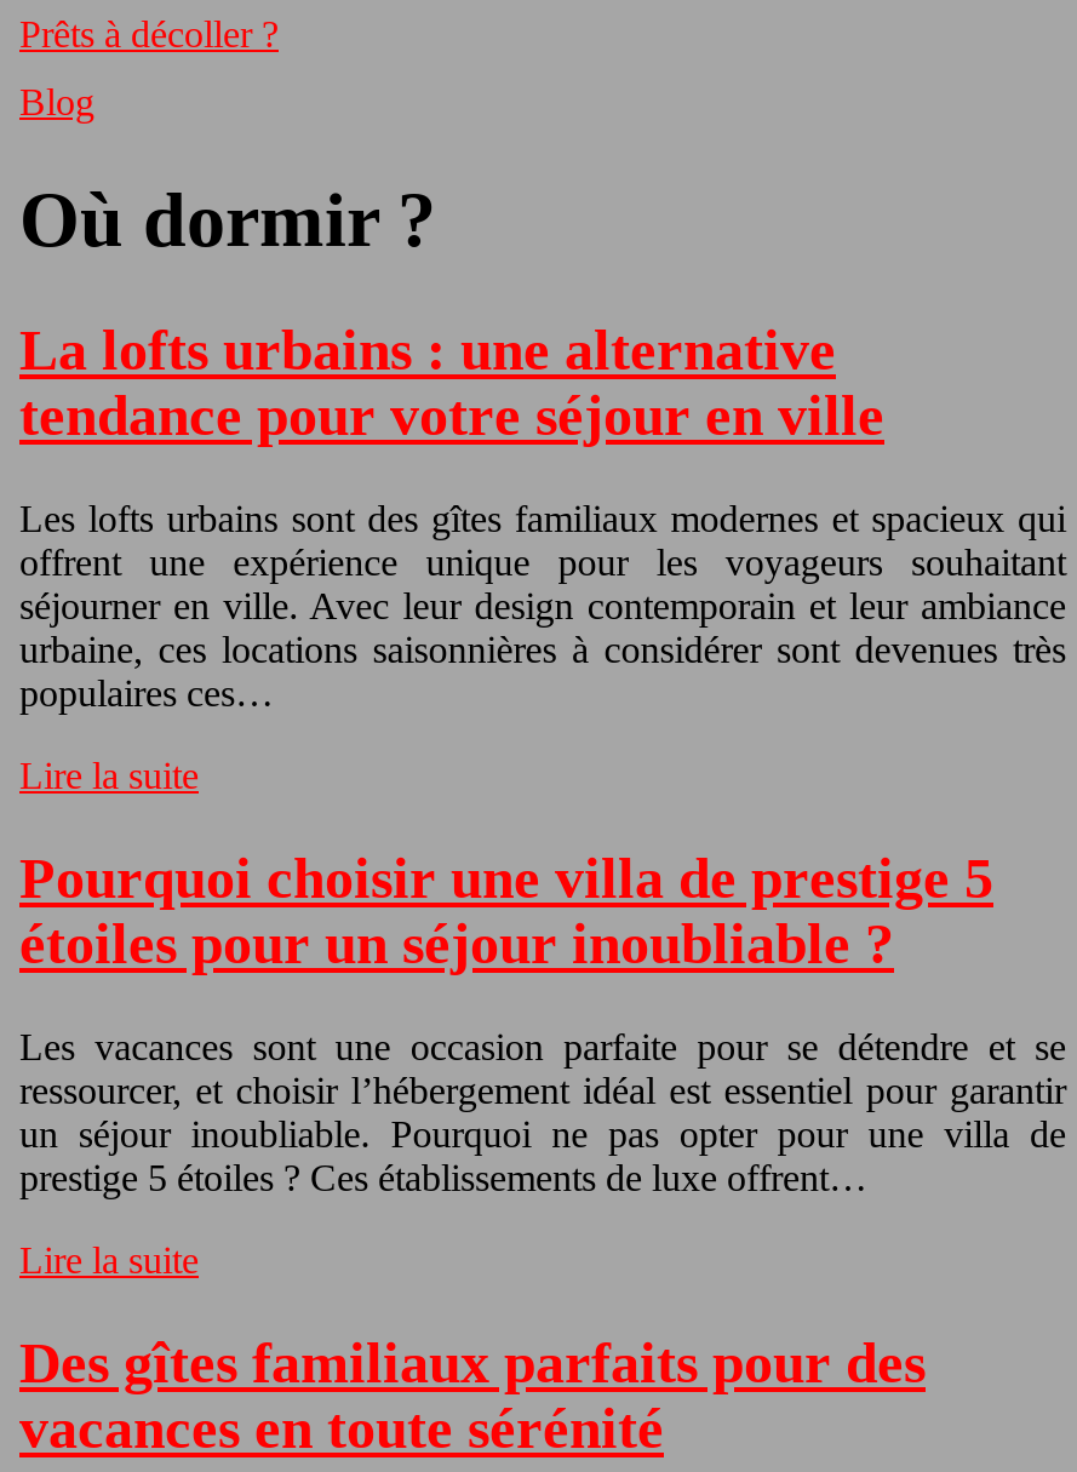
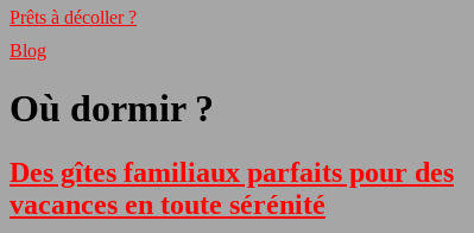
- La lofts urbains : une alternative
- tendance pour votre séjour en ville
- Les lofts urbains sont des gîtes familiaux modernes et spacieux qui
- offrent une expérience unique pour les voyageurs souhaitant
- séjourner en ville. Avec leur design contemporain et leur ambiance
- urbaine, ces locations saisonnières à considérer sont devenues très
- populaires ces…
- Lire la suite
- Pourquoi choisir une villa de prestige 5
- étoiles pour un séjour inoubliable ?
- Les vacances sont une occasion parfaite pour se détendre et se
- ressourcer, et choisir l’hébergement idéal est essentiel pour garantir
- un séjour inoubliable. Pourquoi ne pas opter pour une villa de
- prestige 5 étoiles ? Ces établissements de luxe offrent…
- Lire la suite
